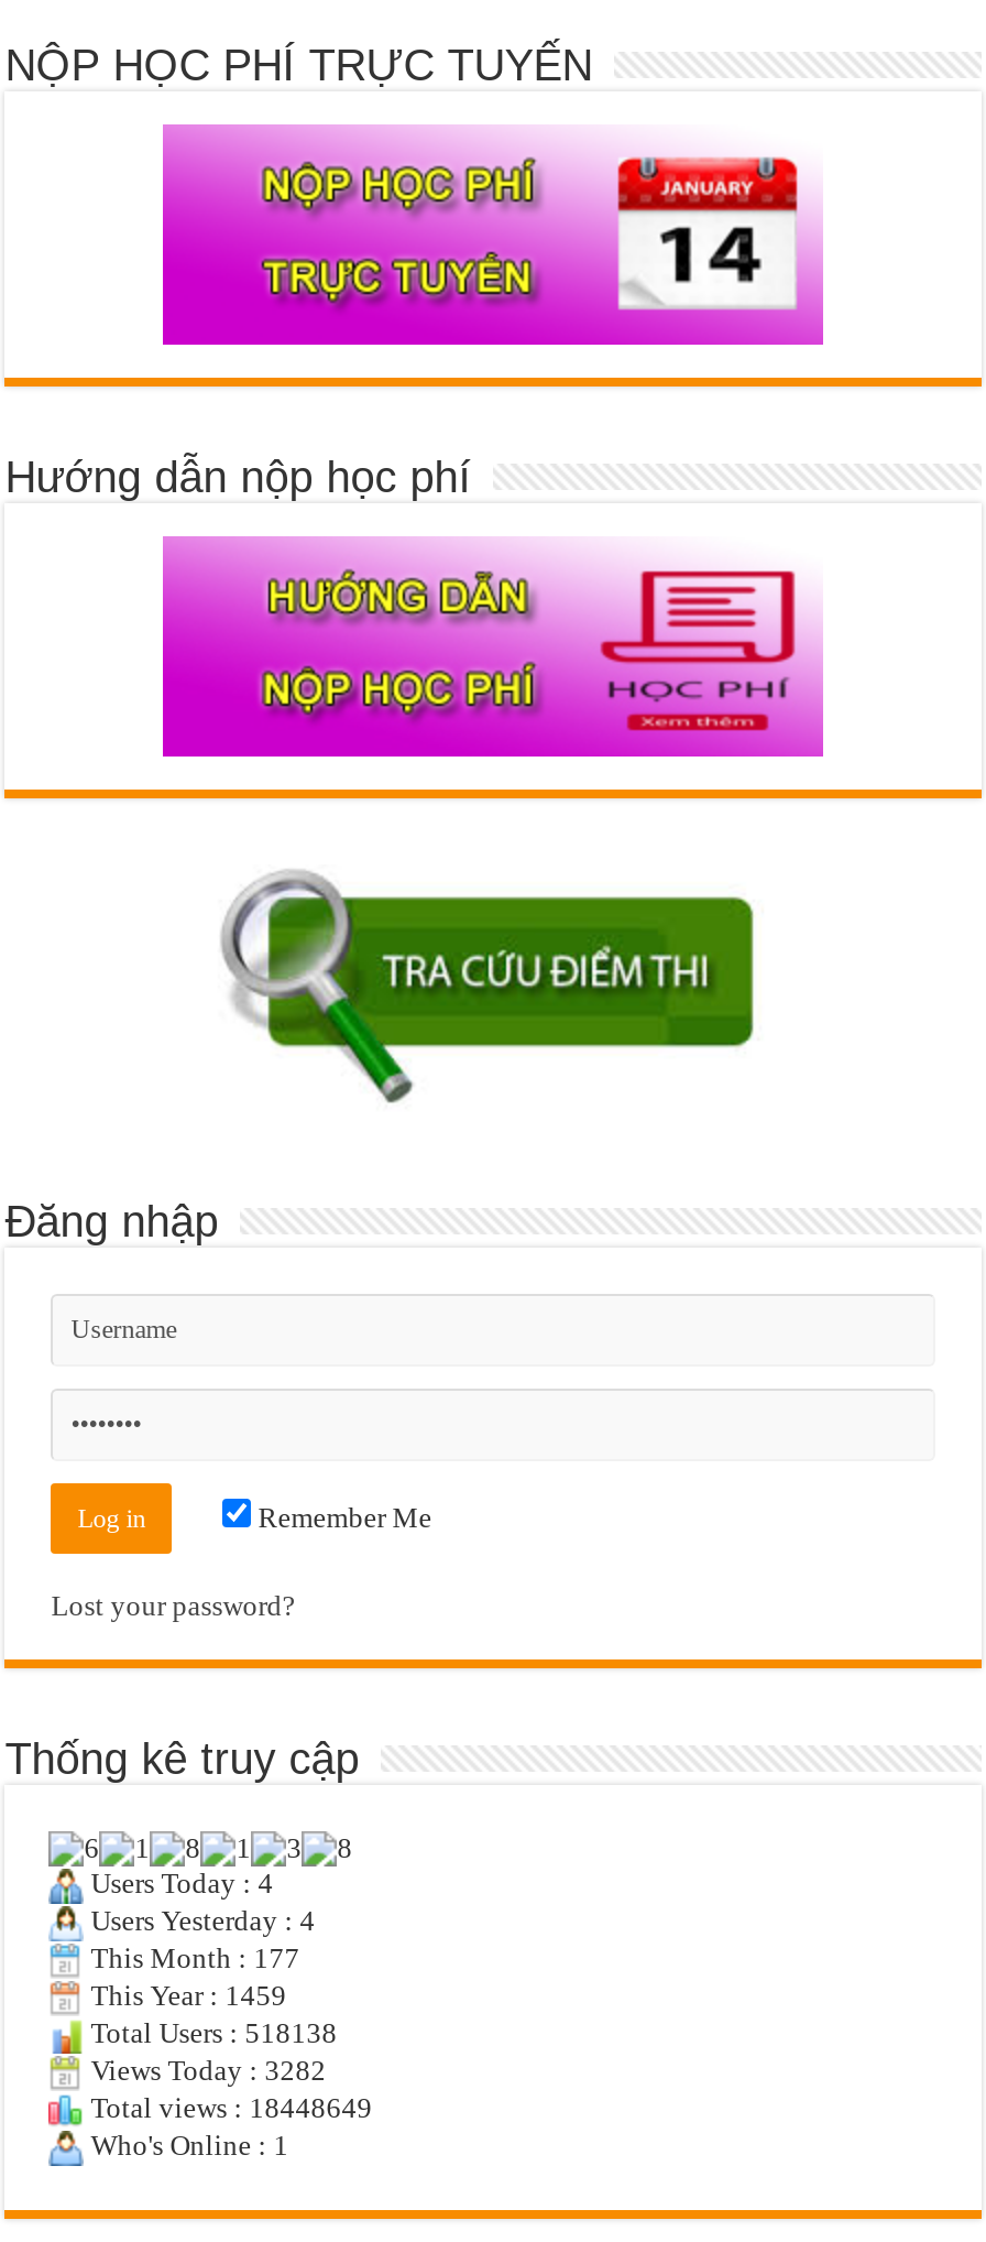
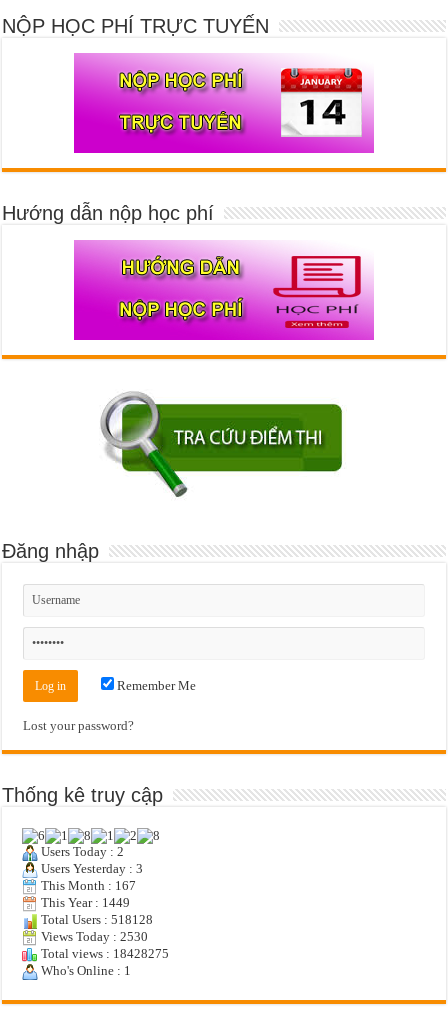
- Users Today : 4
+ Users Today : 2

- Users Yesterday : 4
+ Users Yesterday : 3

- This Month : 177
+ This Month : 167

- This Year : 1459
+ This Year : 1449

- Total Users : 518138
+ Total Users : 518128

- Views Today : 3282
+ Views Today : 2530

- Total views : 18448649
+ Total views : 18428275
